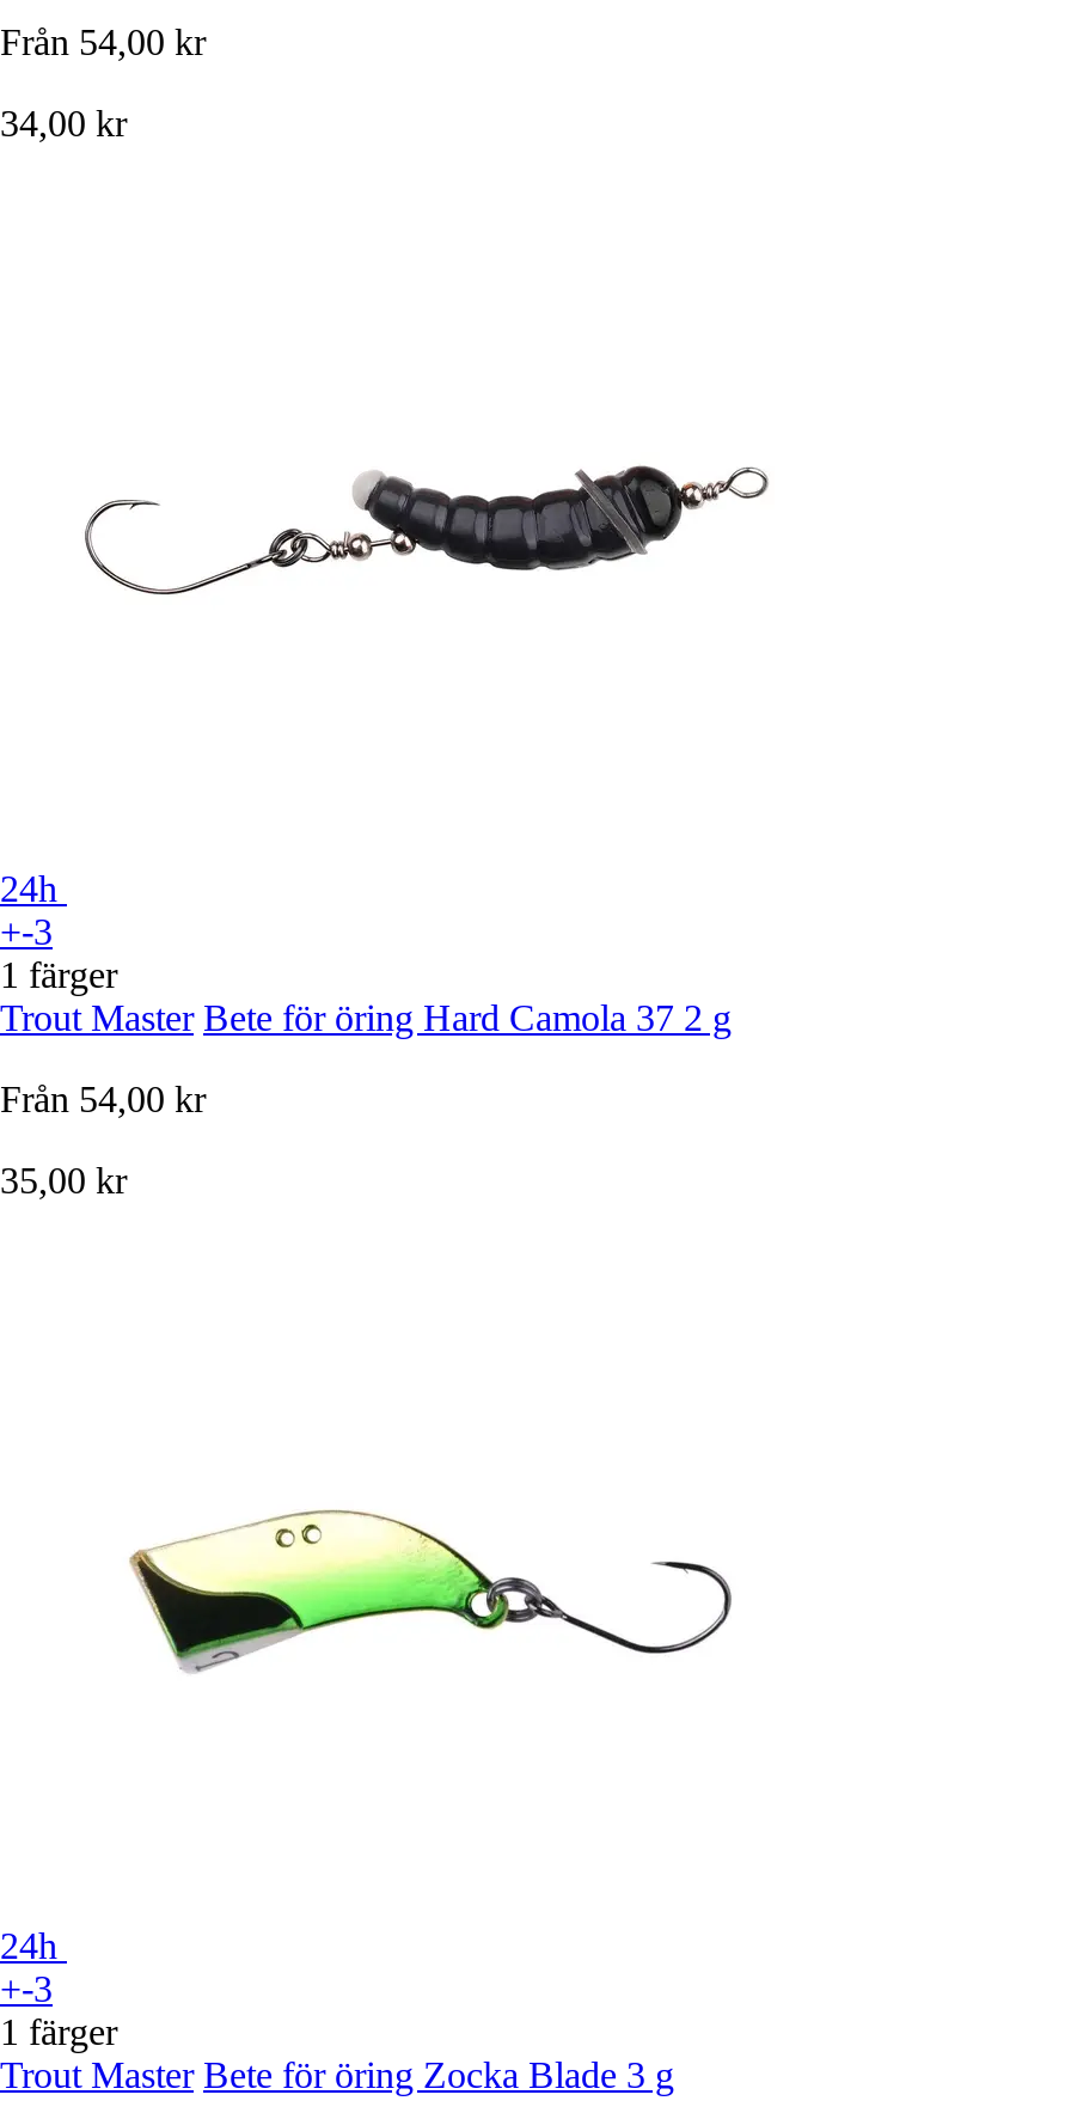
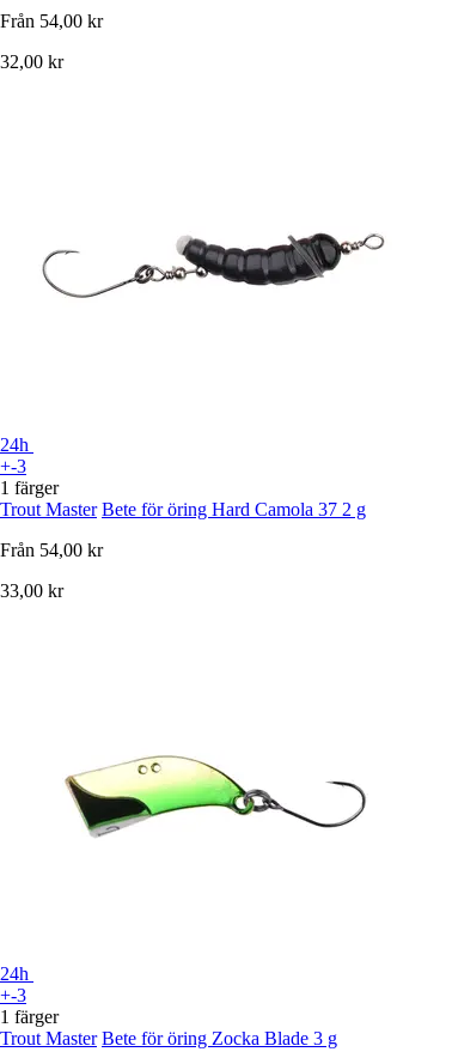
- 34,00 kr
+ 32,00 kr

- 35,00 kr
+ 33,00 kr
